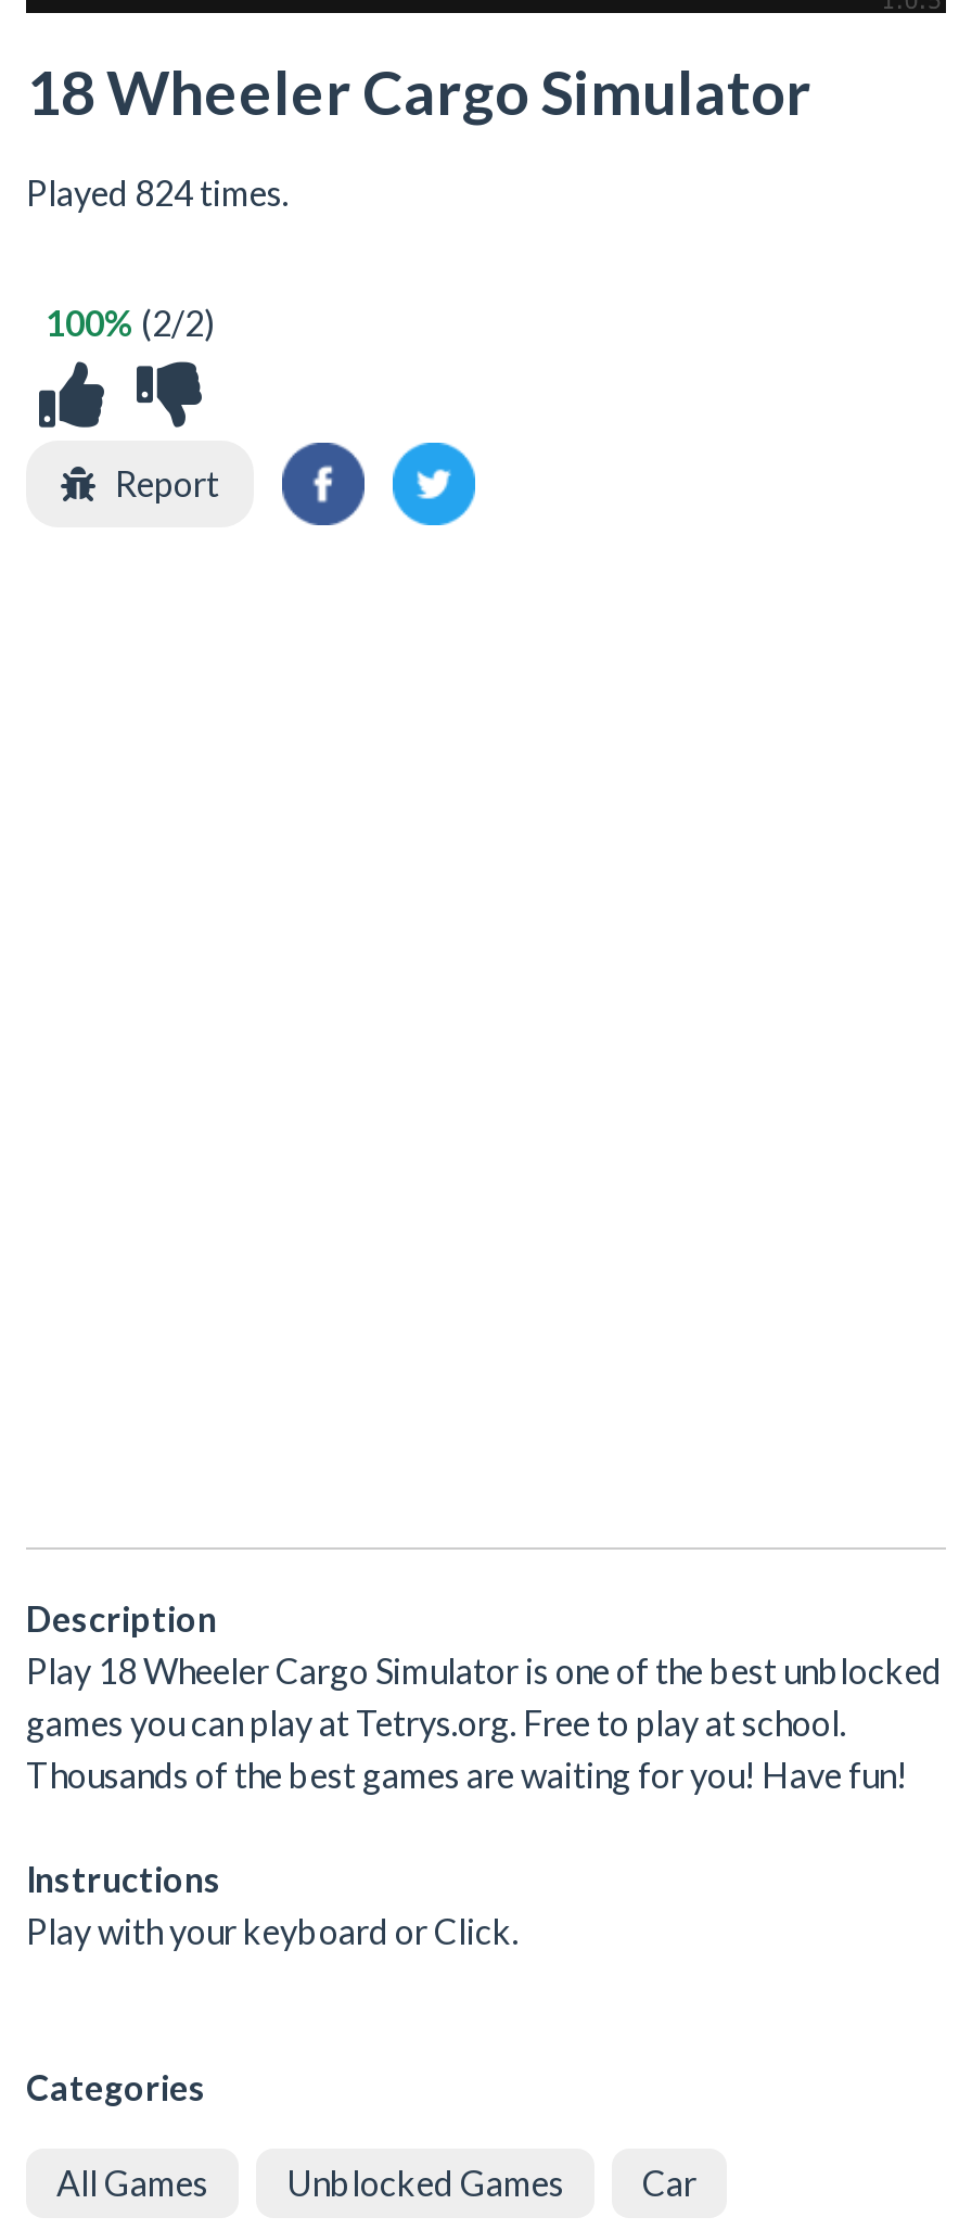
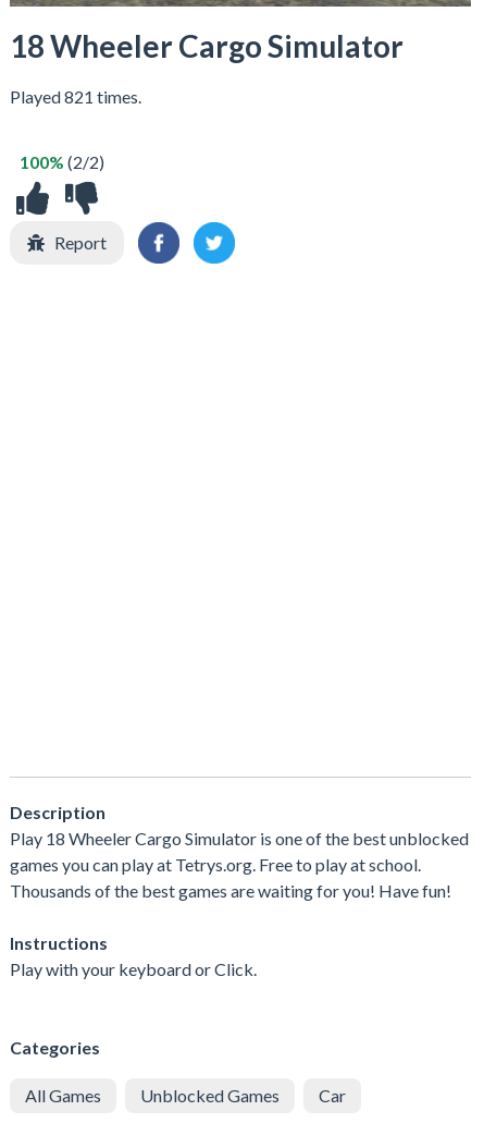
- Played 824 times.
+ Played 821 times.
